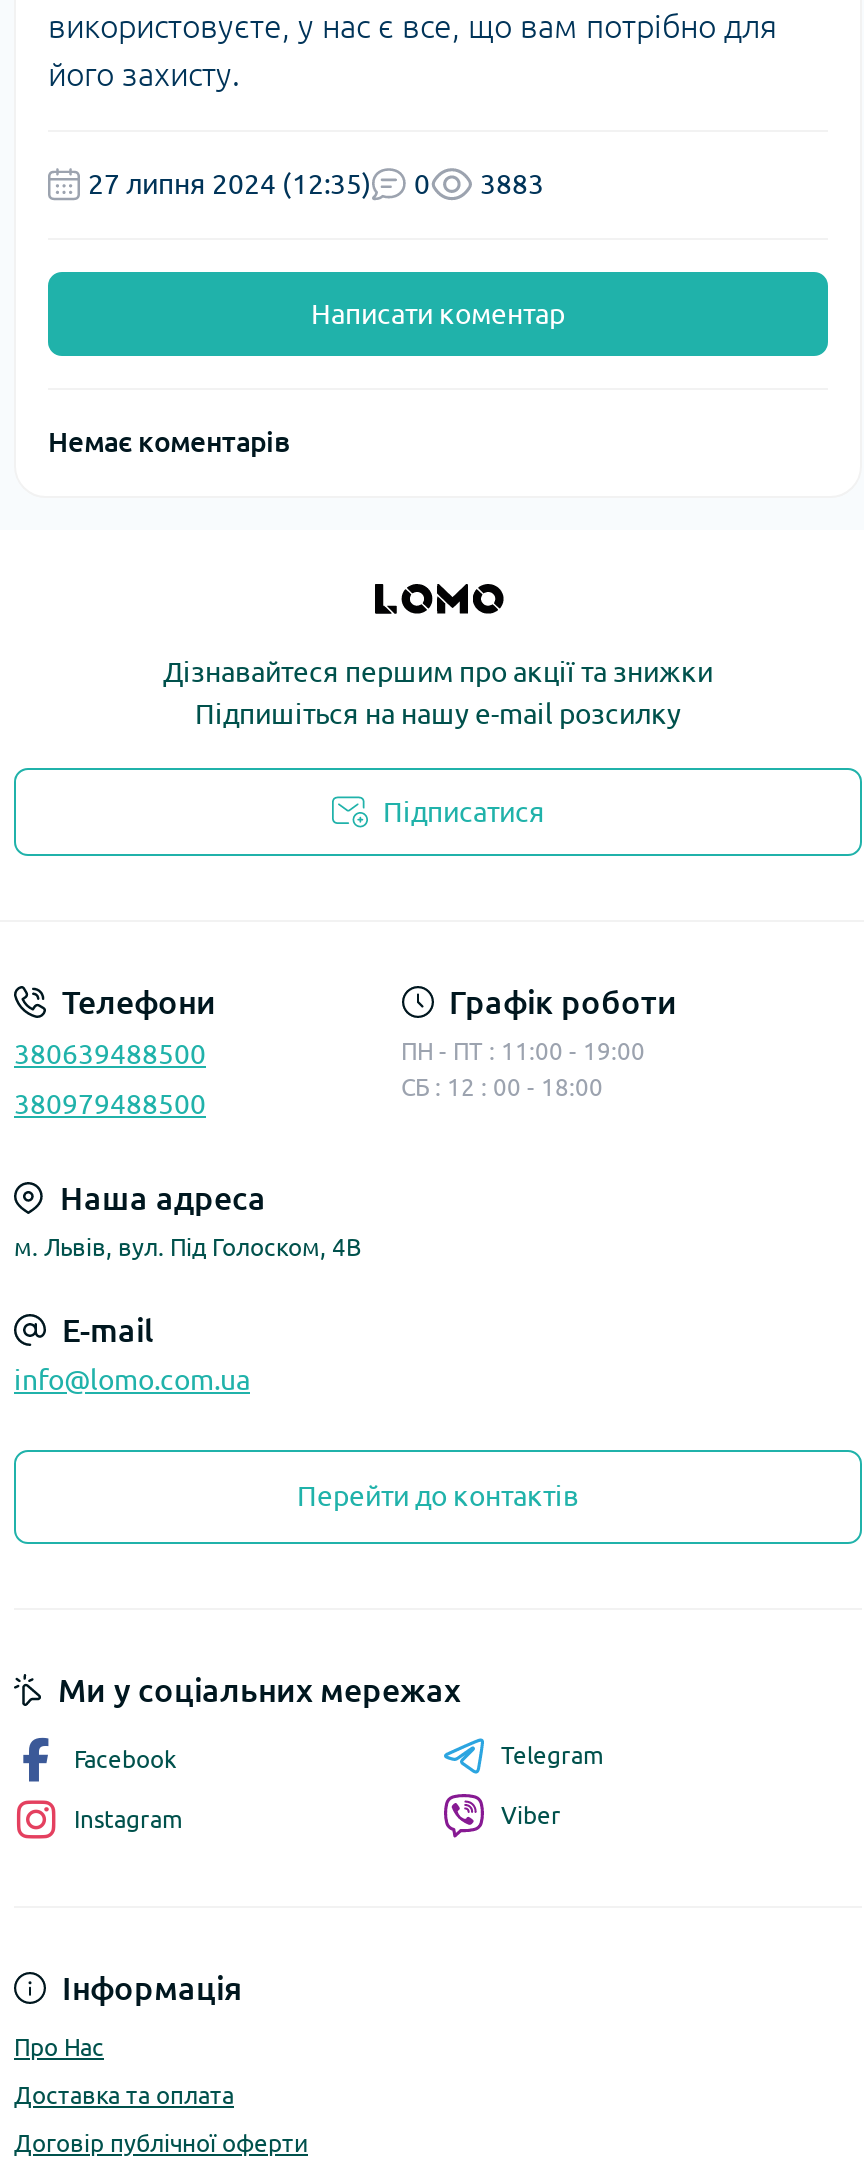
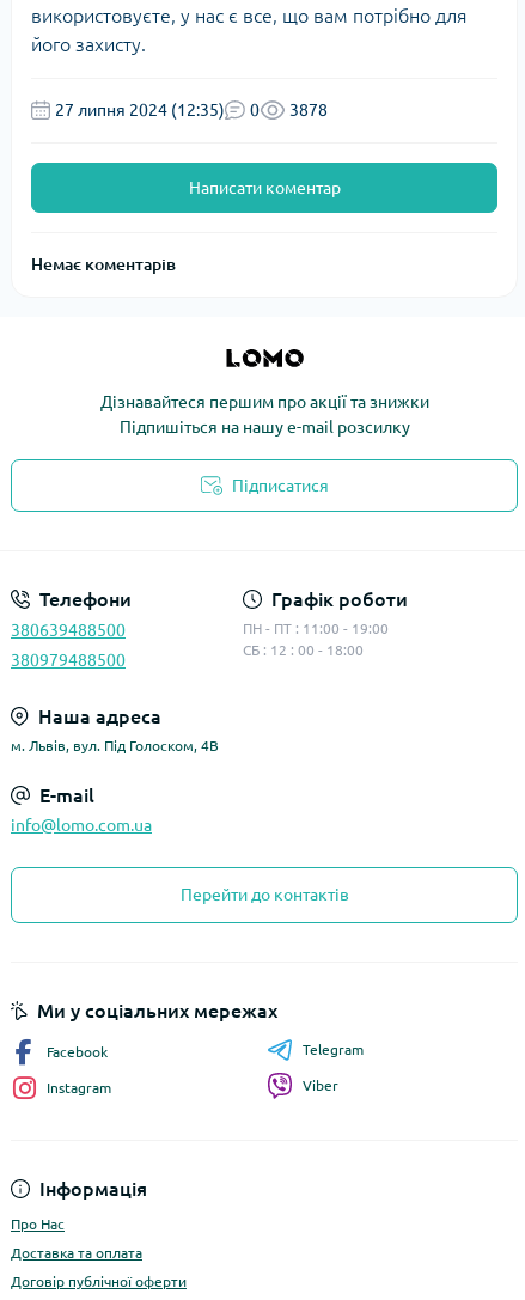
- 27 липня 2024 (12:35) 0 3883
+ 27 липня 2024 (12:35) 0 3878
